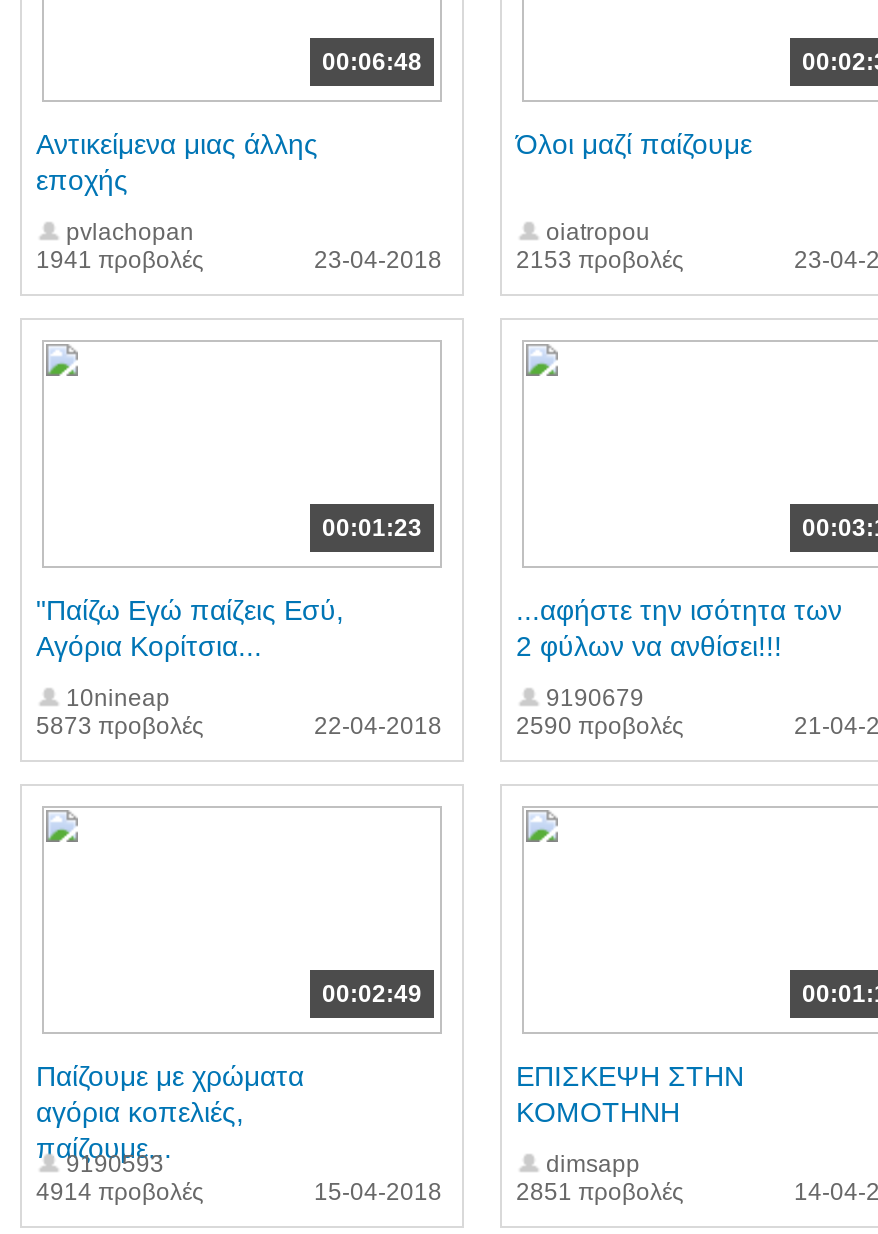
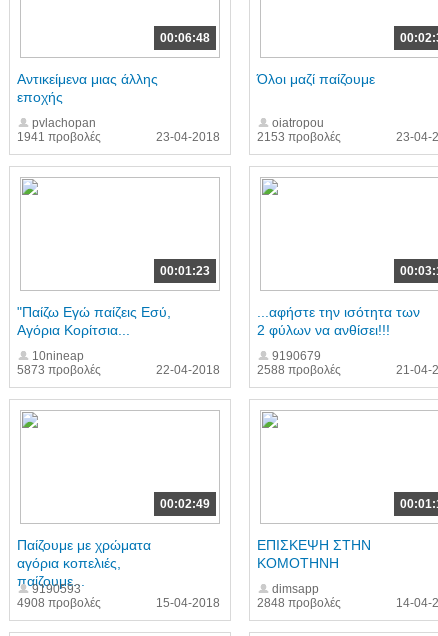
- 2590 προβολές
+ 2588 προβολές

- 4914 προβολές
+ 4908 προβολές

- 2851 προβολές
+ 2848 προβολές
